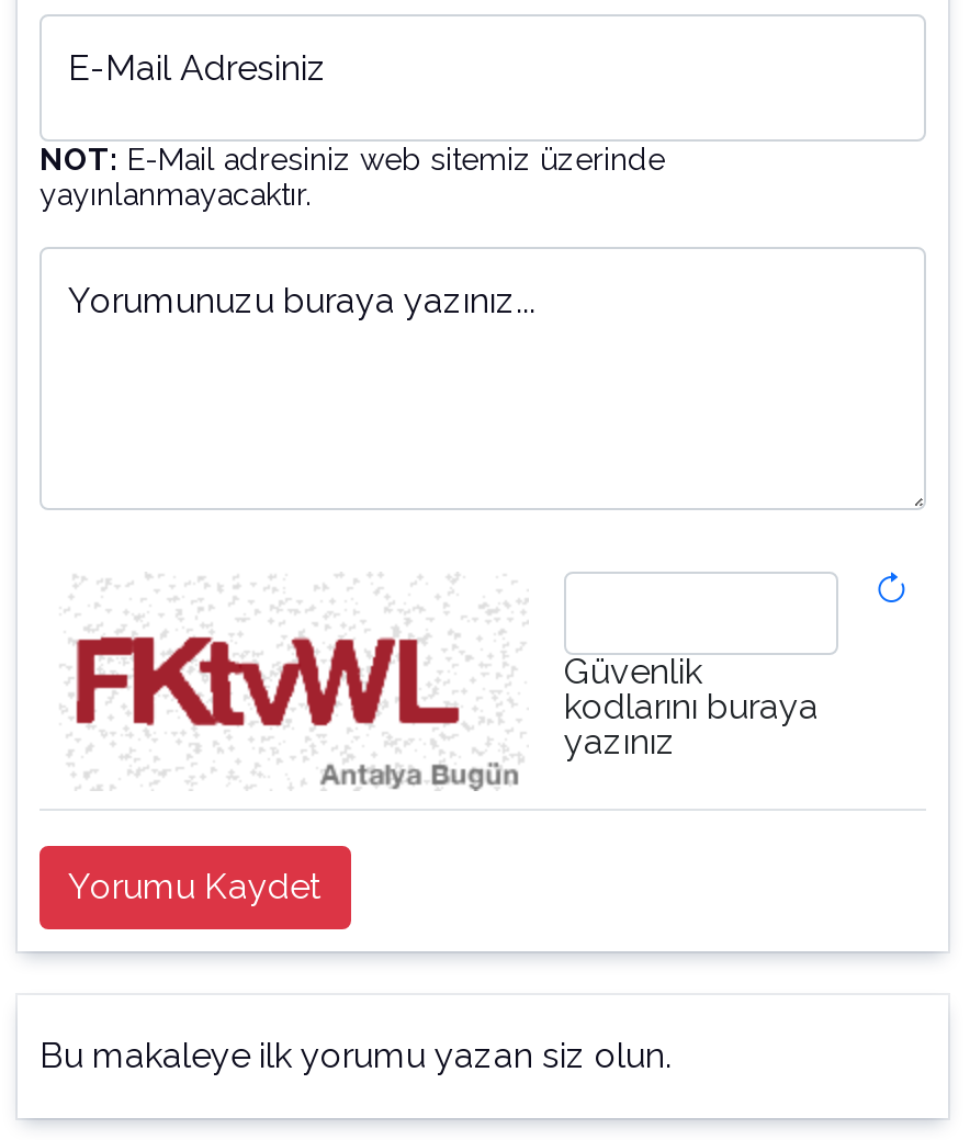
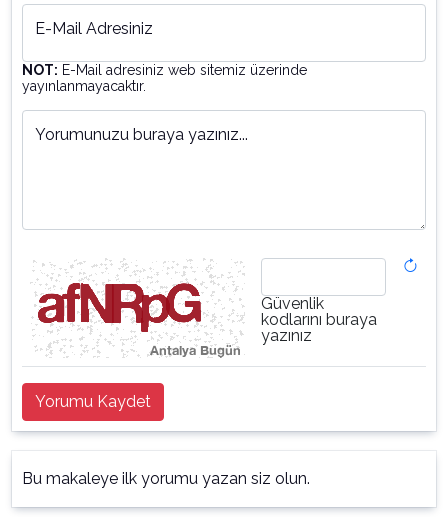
- [image]
+ [image]
